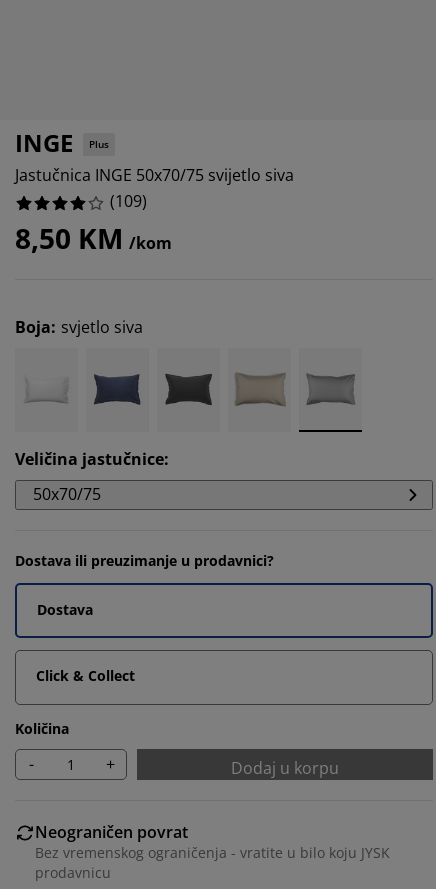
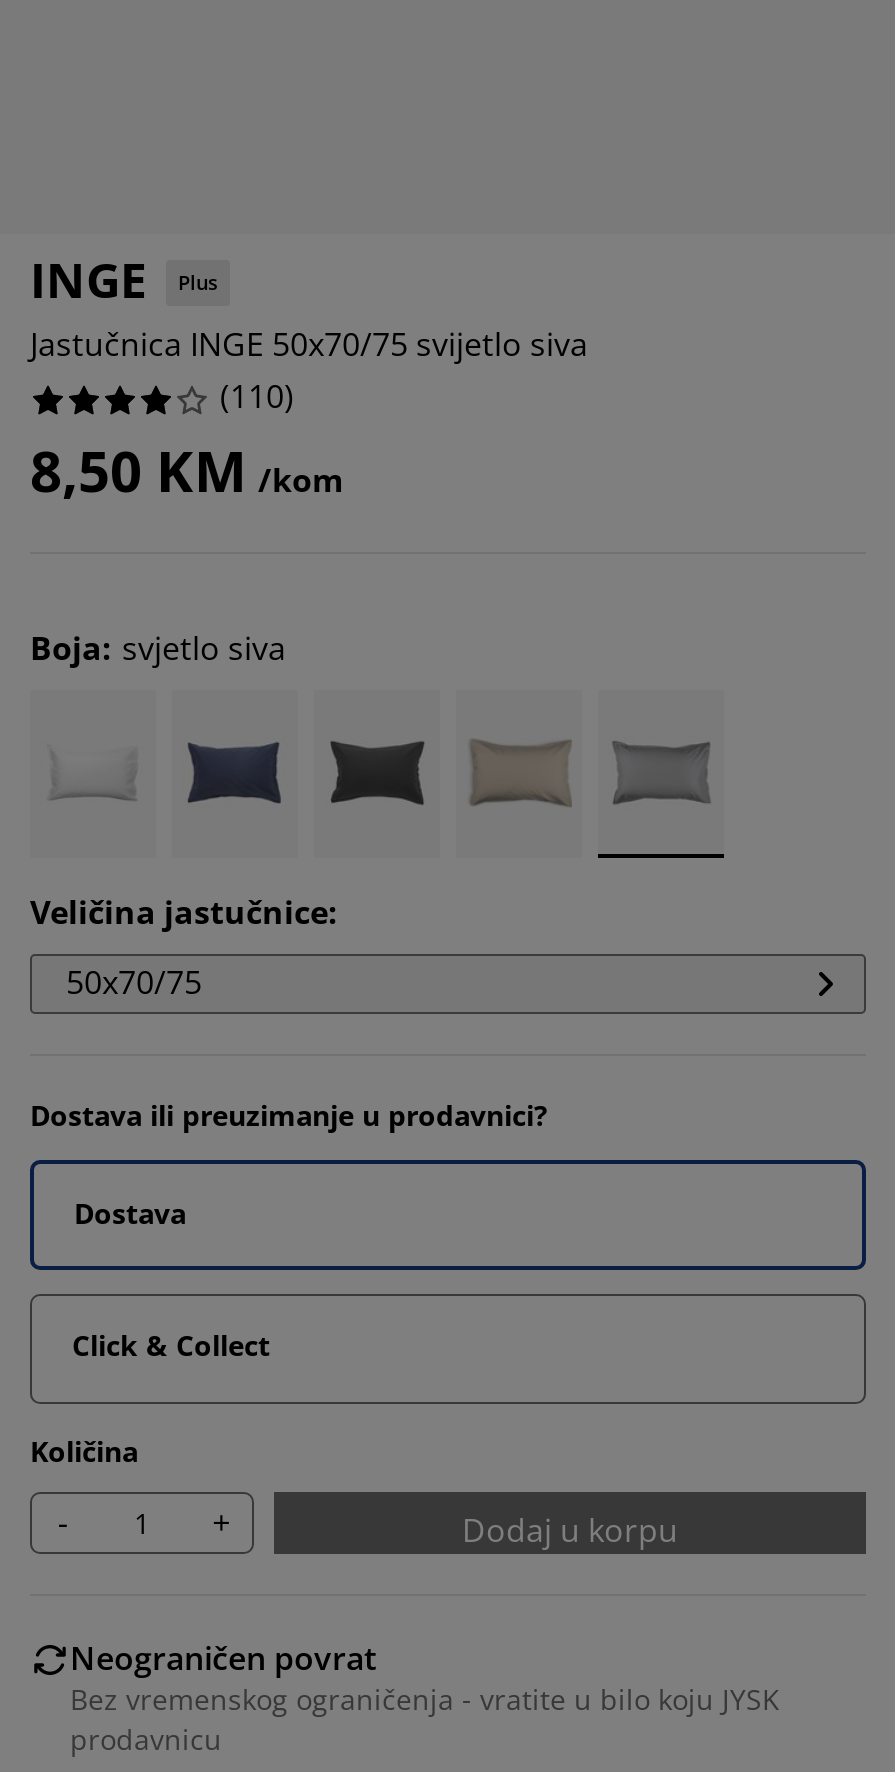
- (109)
+ (110)
